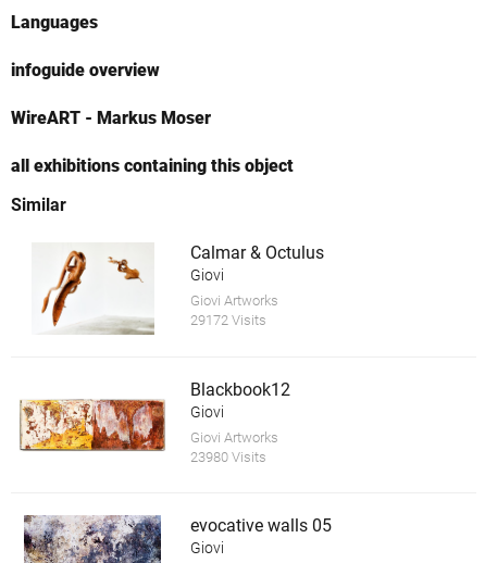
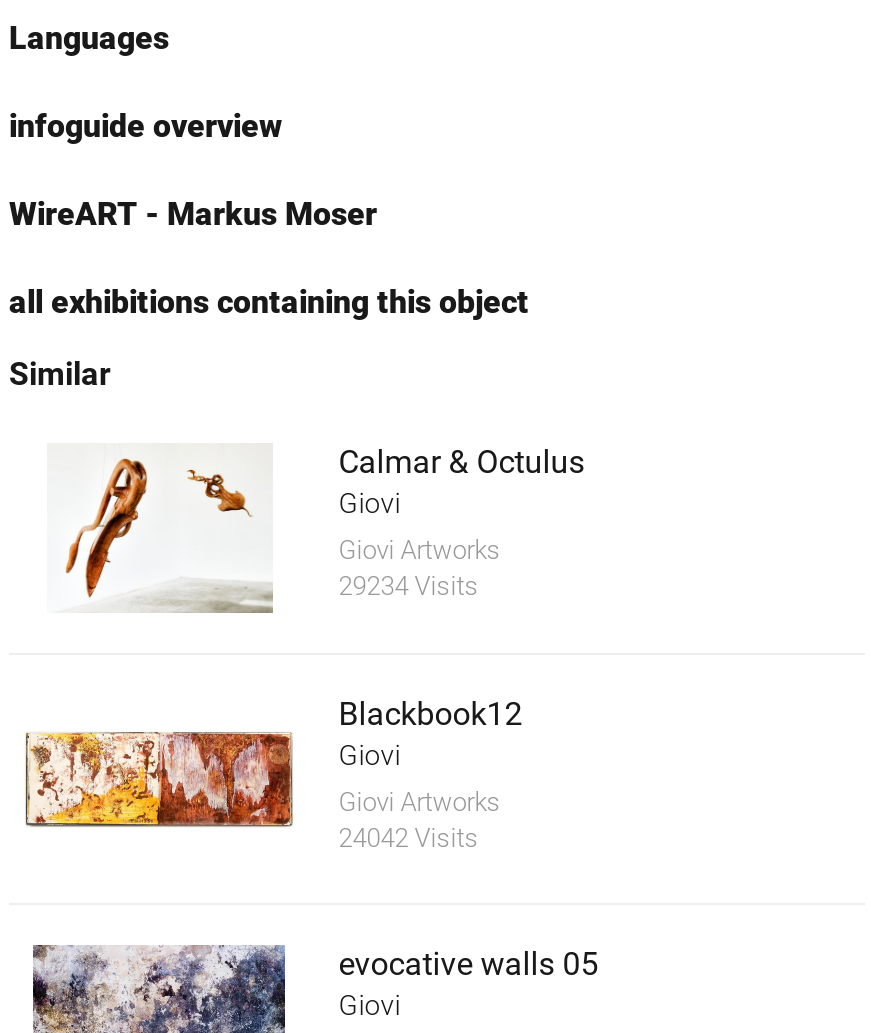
- 29172 Visits
+ 29234 Visits

- 23980 Visits
+ 24042 Visits
